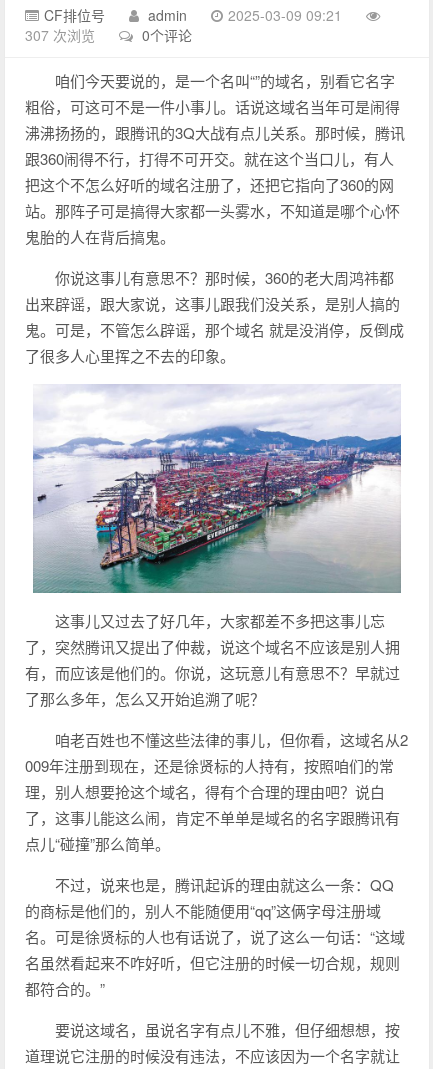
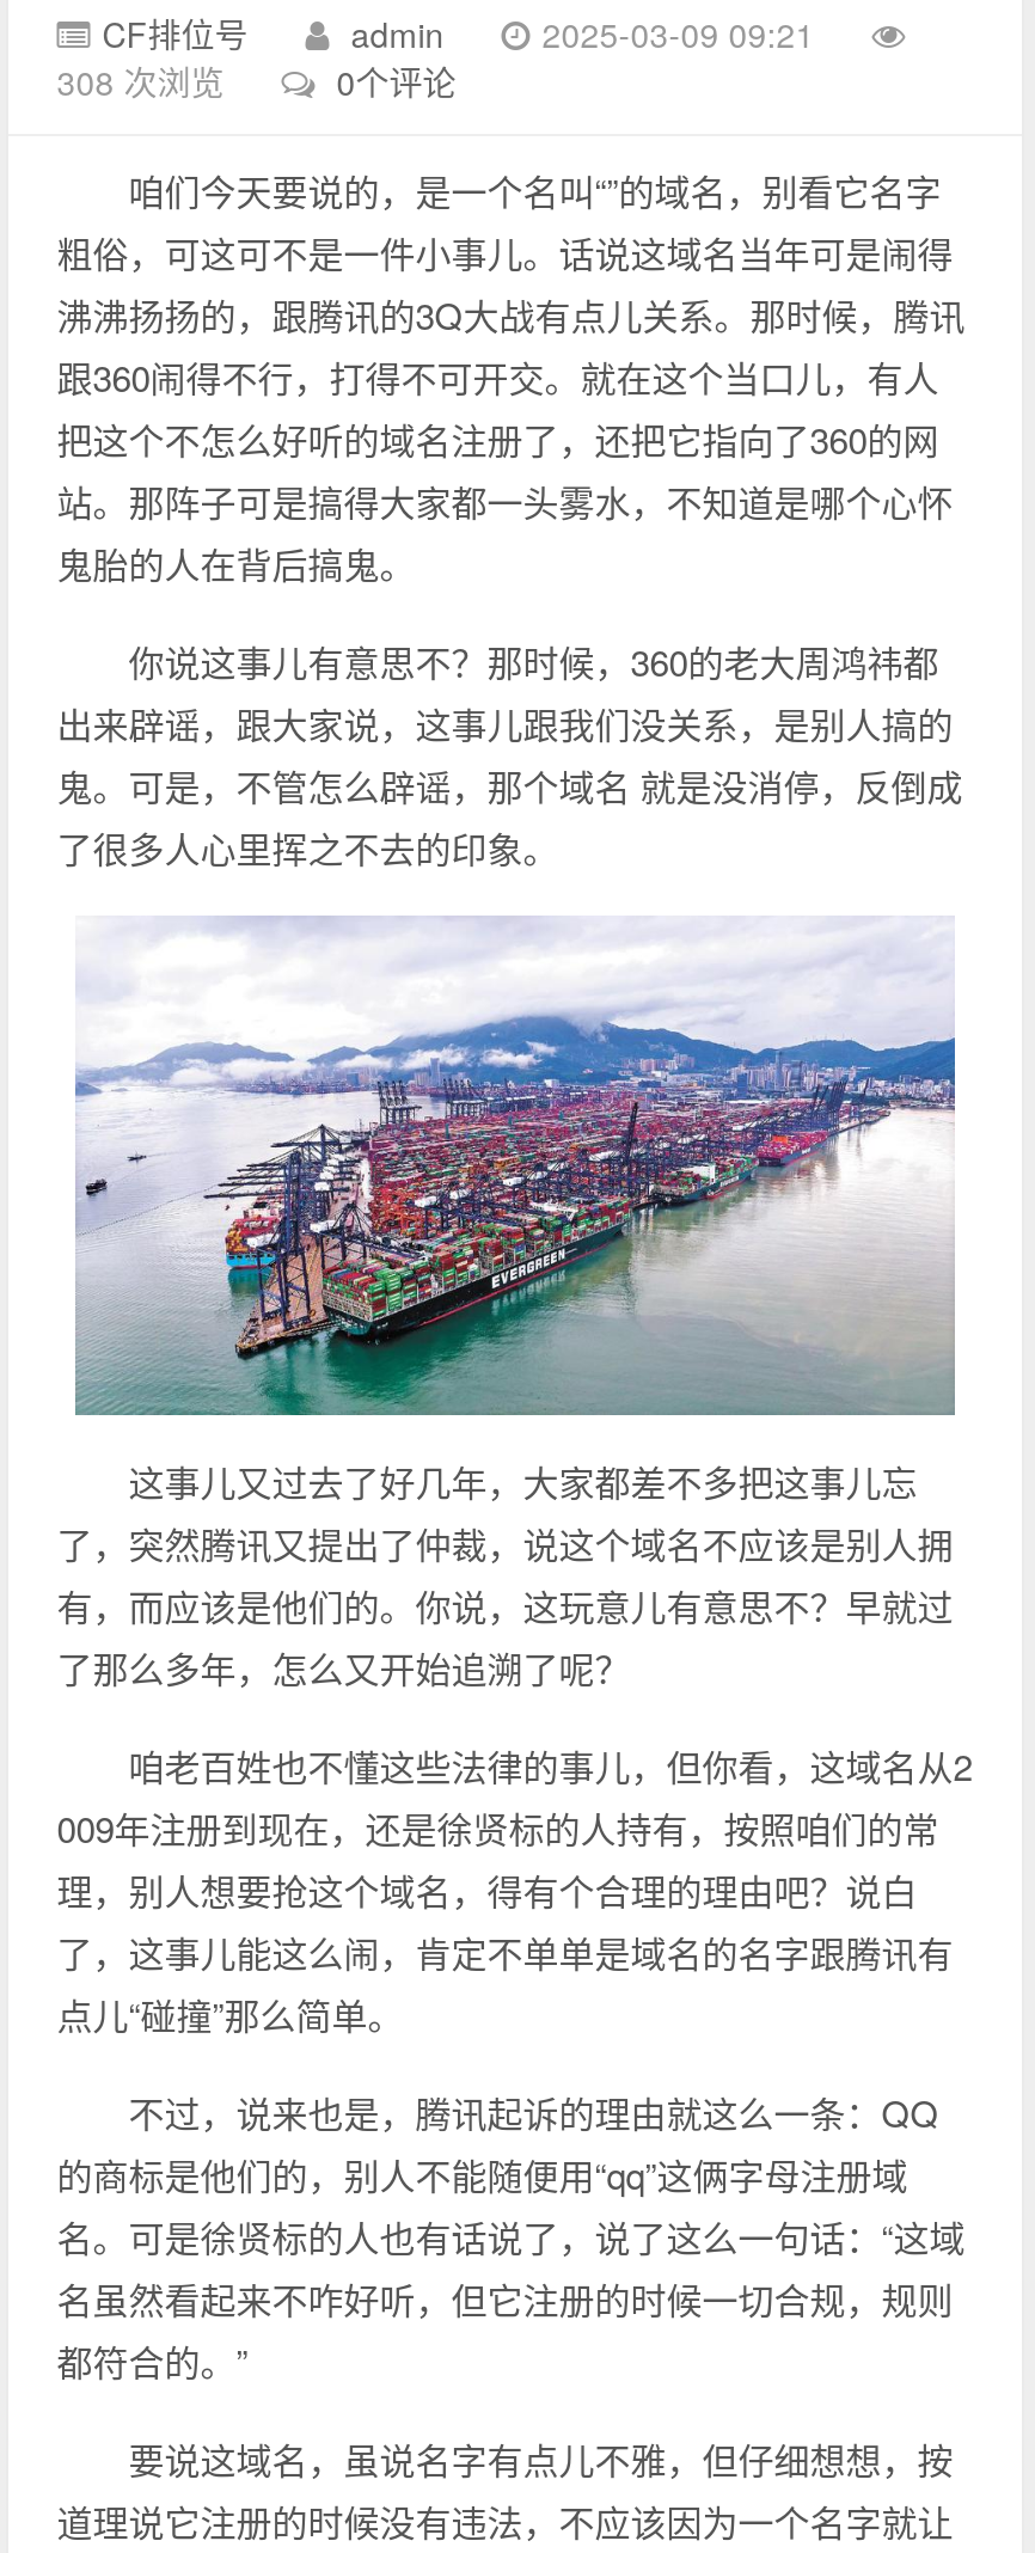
- 307 次浏览
+ 308 次浏览
